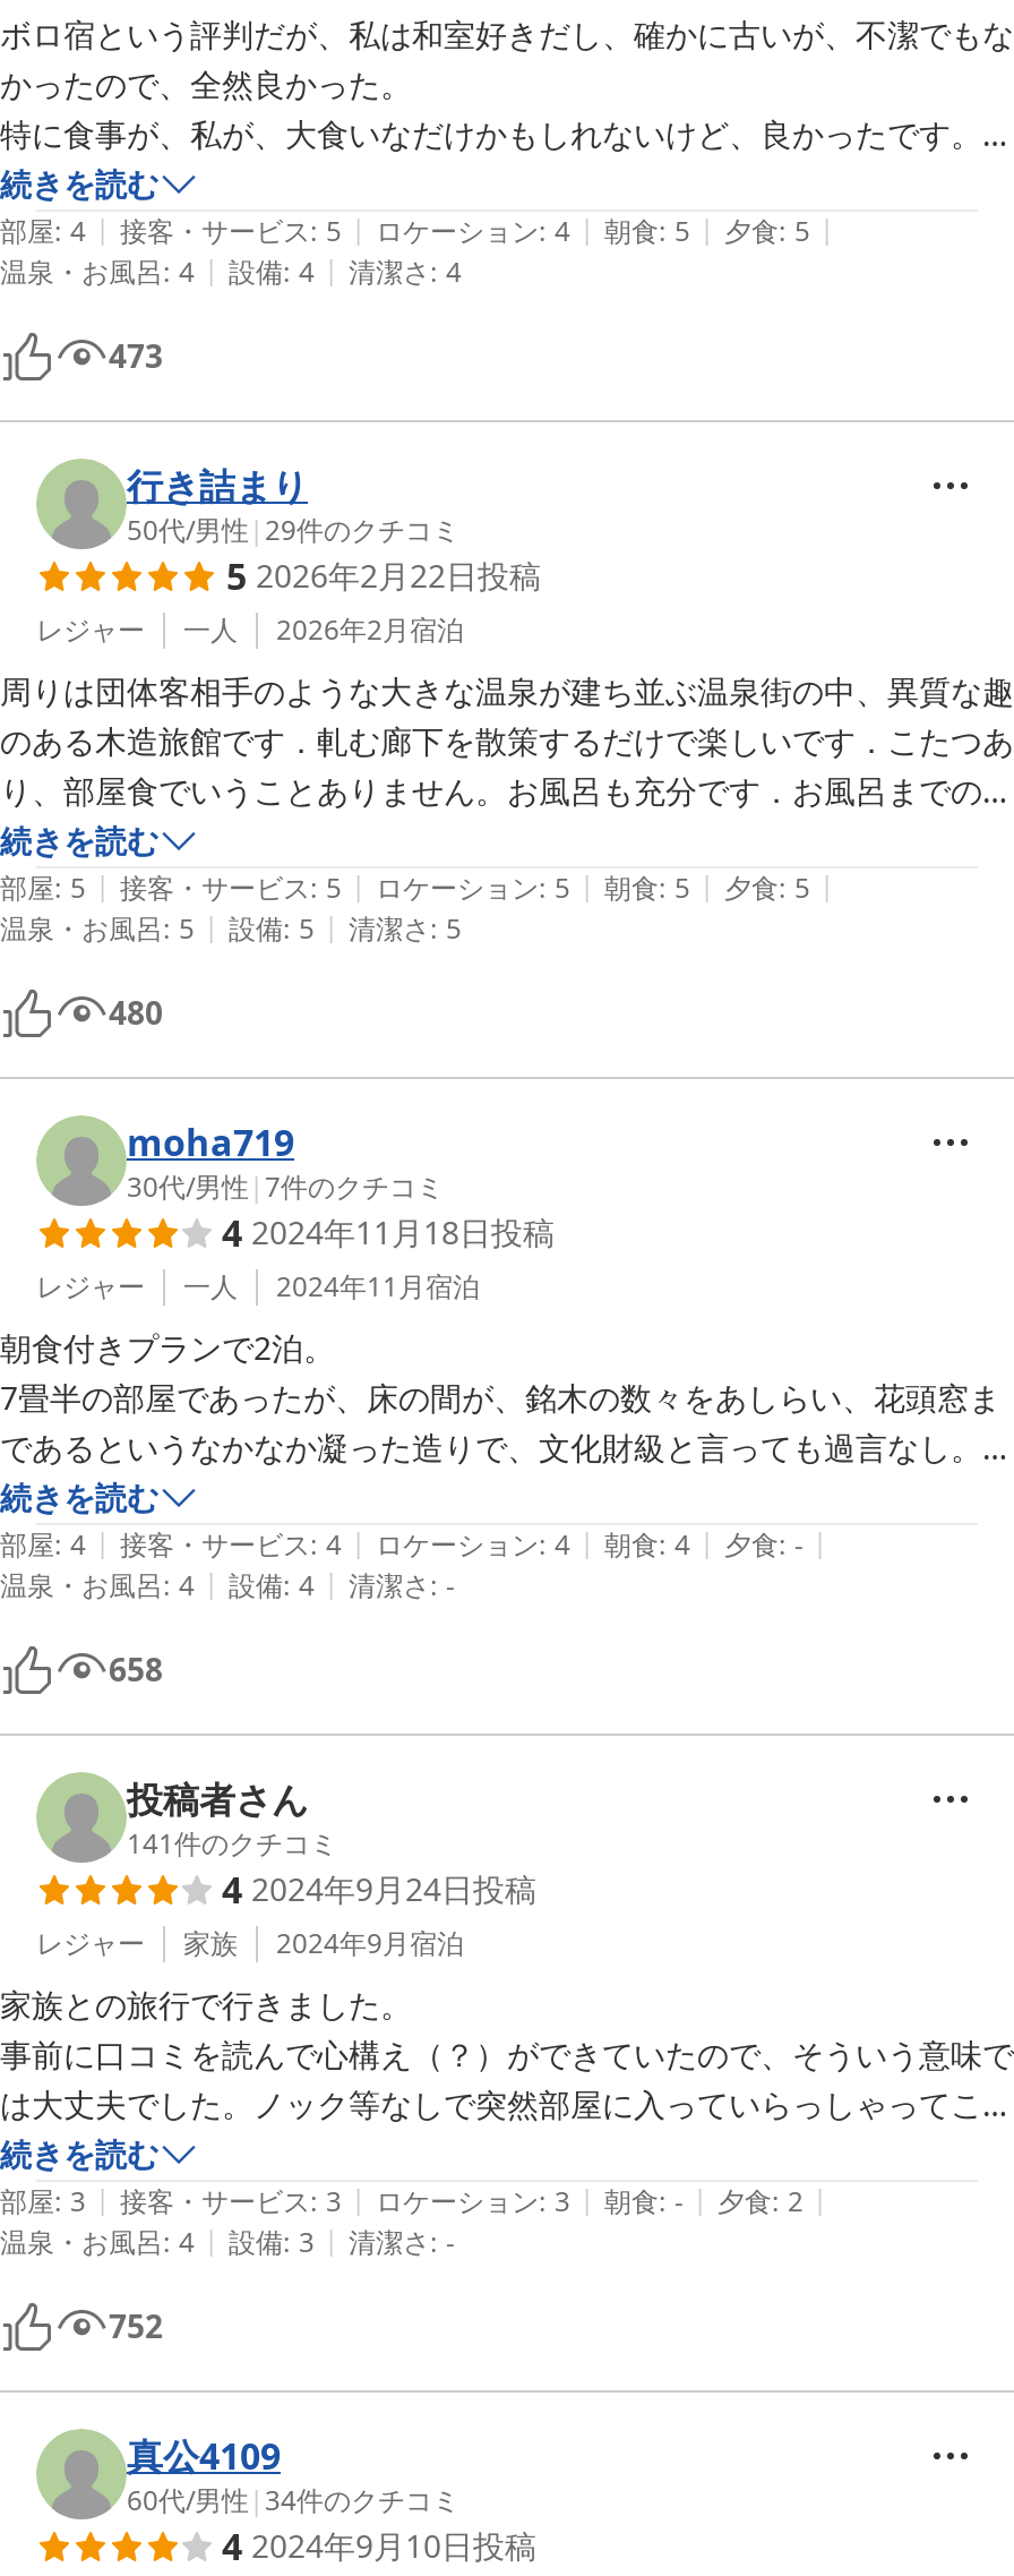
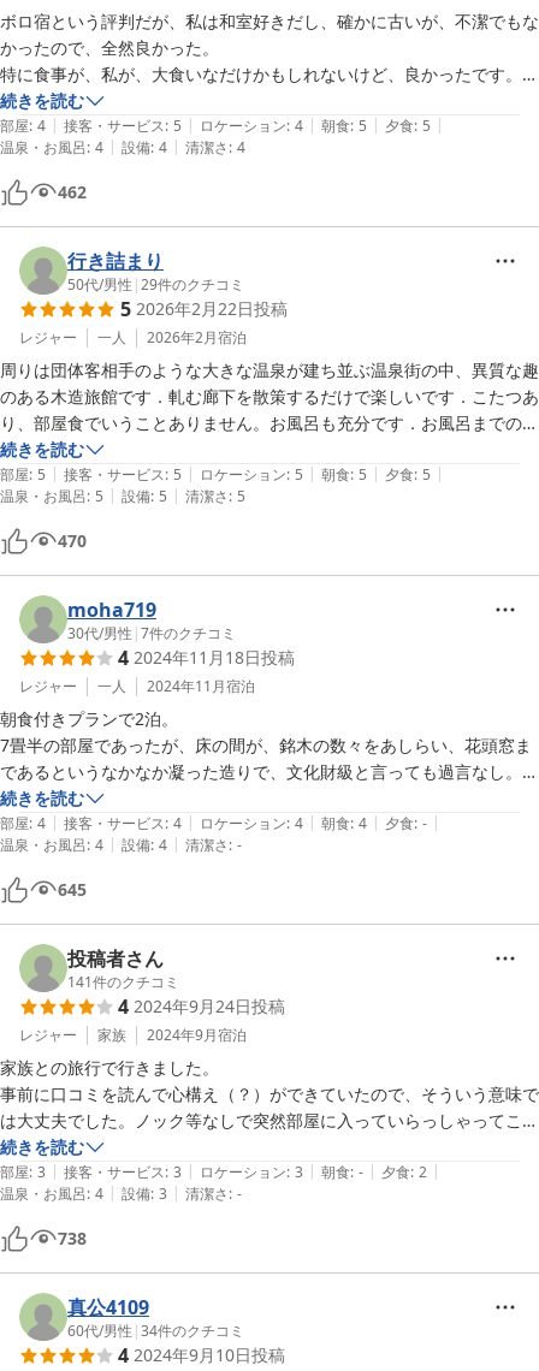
- 473
+ 462

- 480
+ 470

- 658
+ 645

- 752
+ 738
